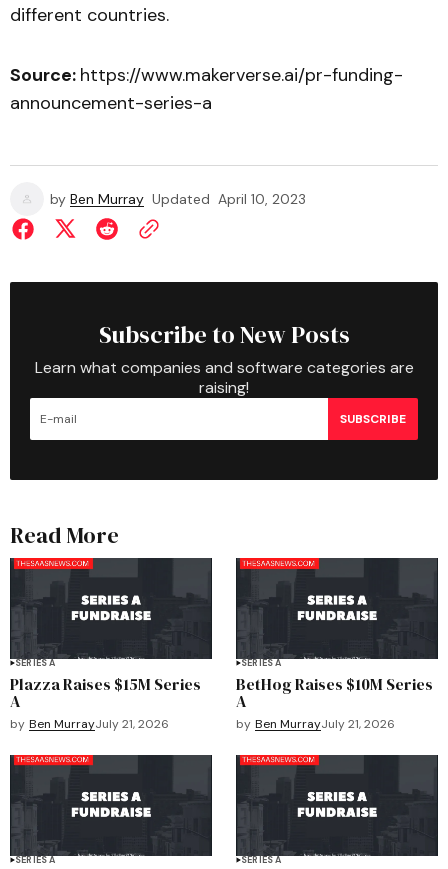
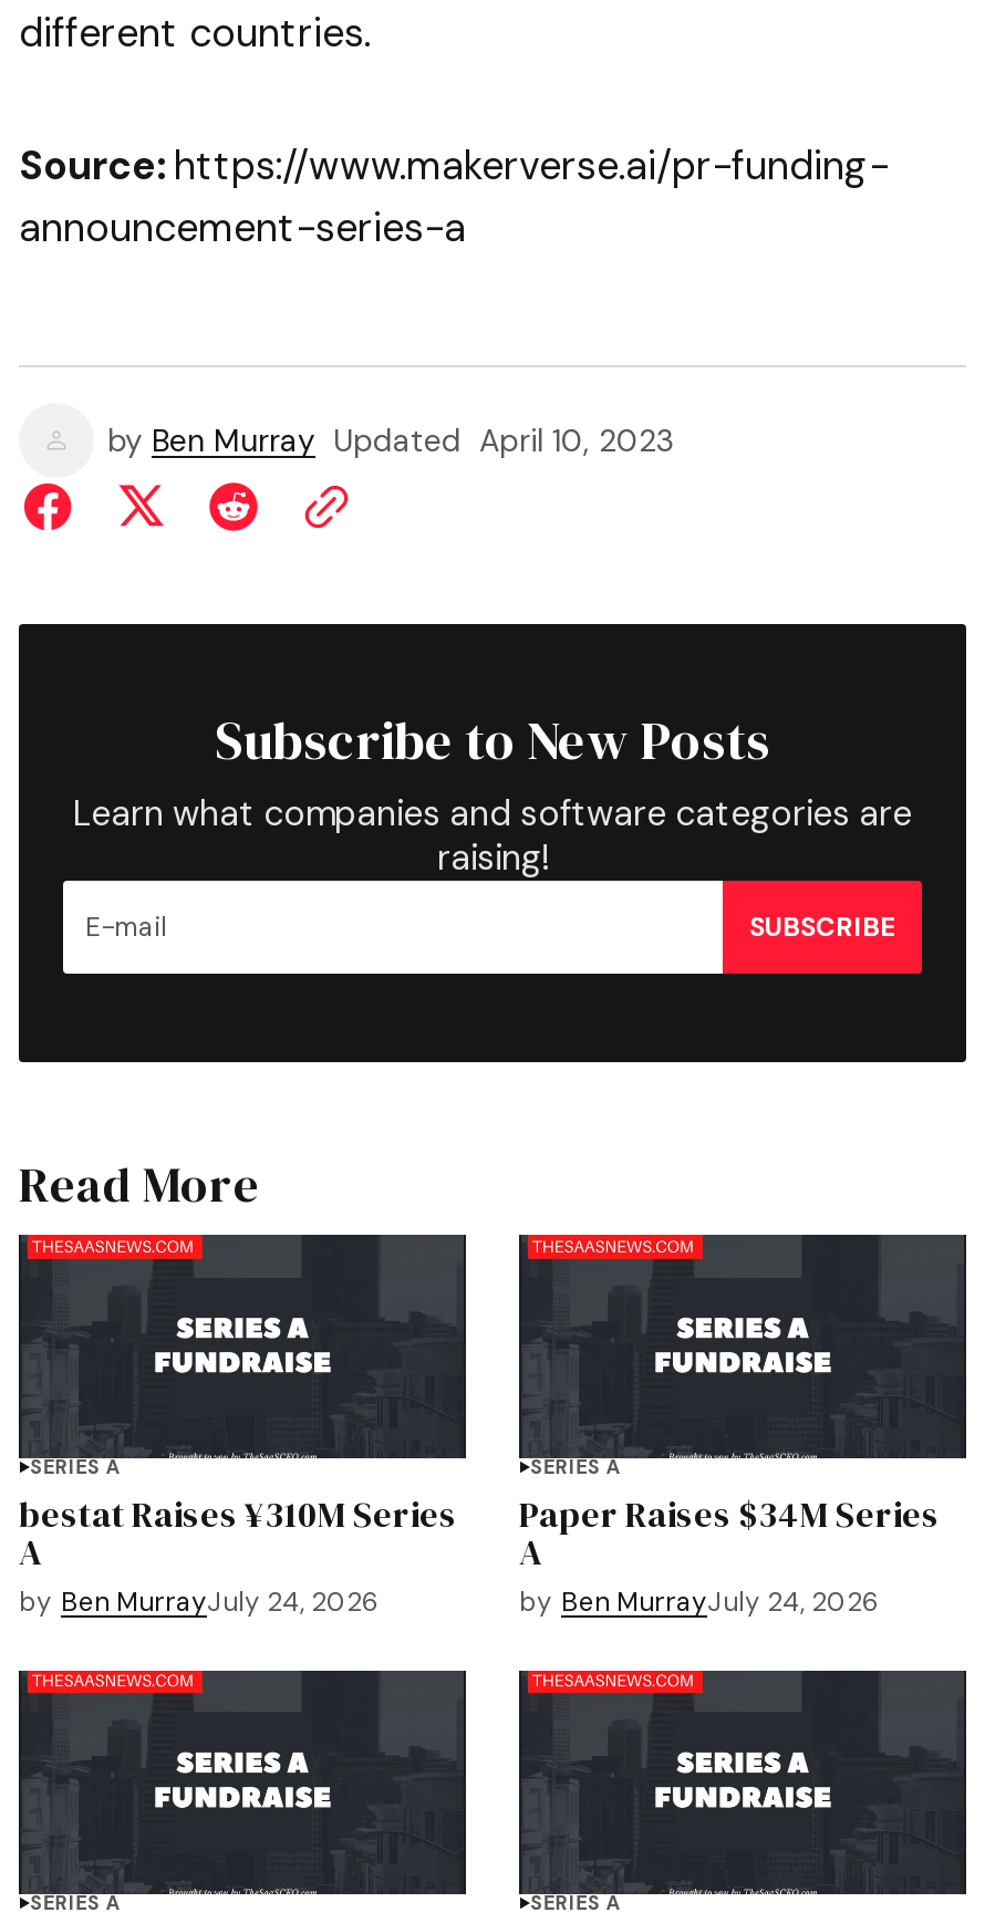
- Plazza Raises $15M Series
+ bestat Raises ¥310M Series

- BetHog Raises $10M Series
+ Paper Raises $34M Series

- by Ben MurrayJuly 21, 2026
+ by Ben MurrayJuly 24, 2026

- by Ben MurrayJuly 21, 2026
+ by Ben MurrayJuly 24, 2026
